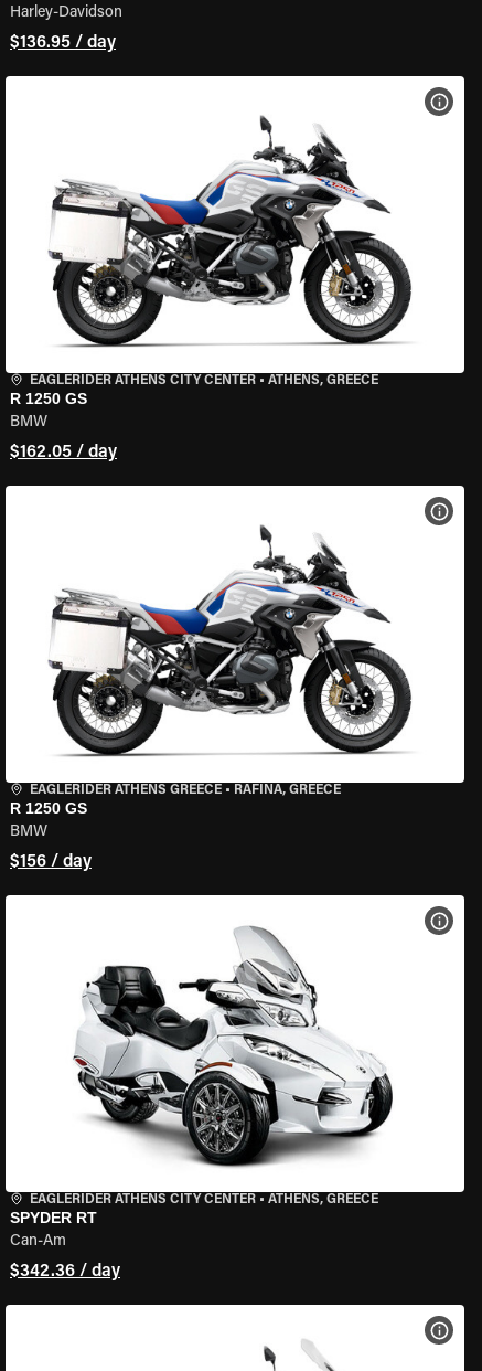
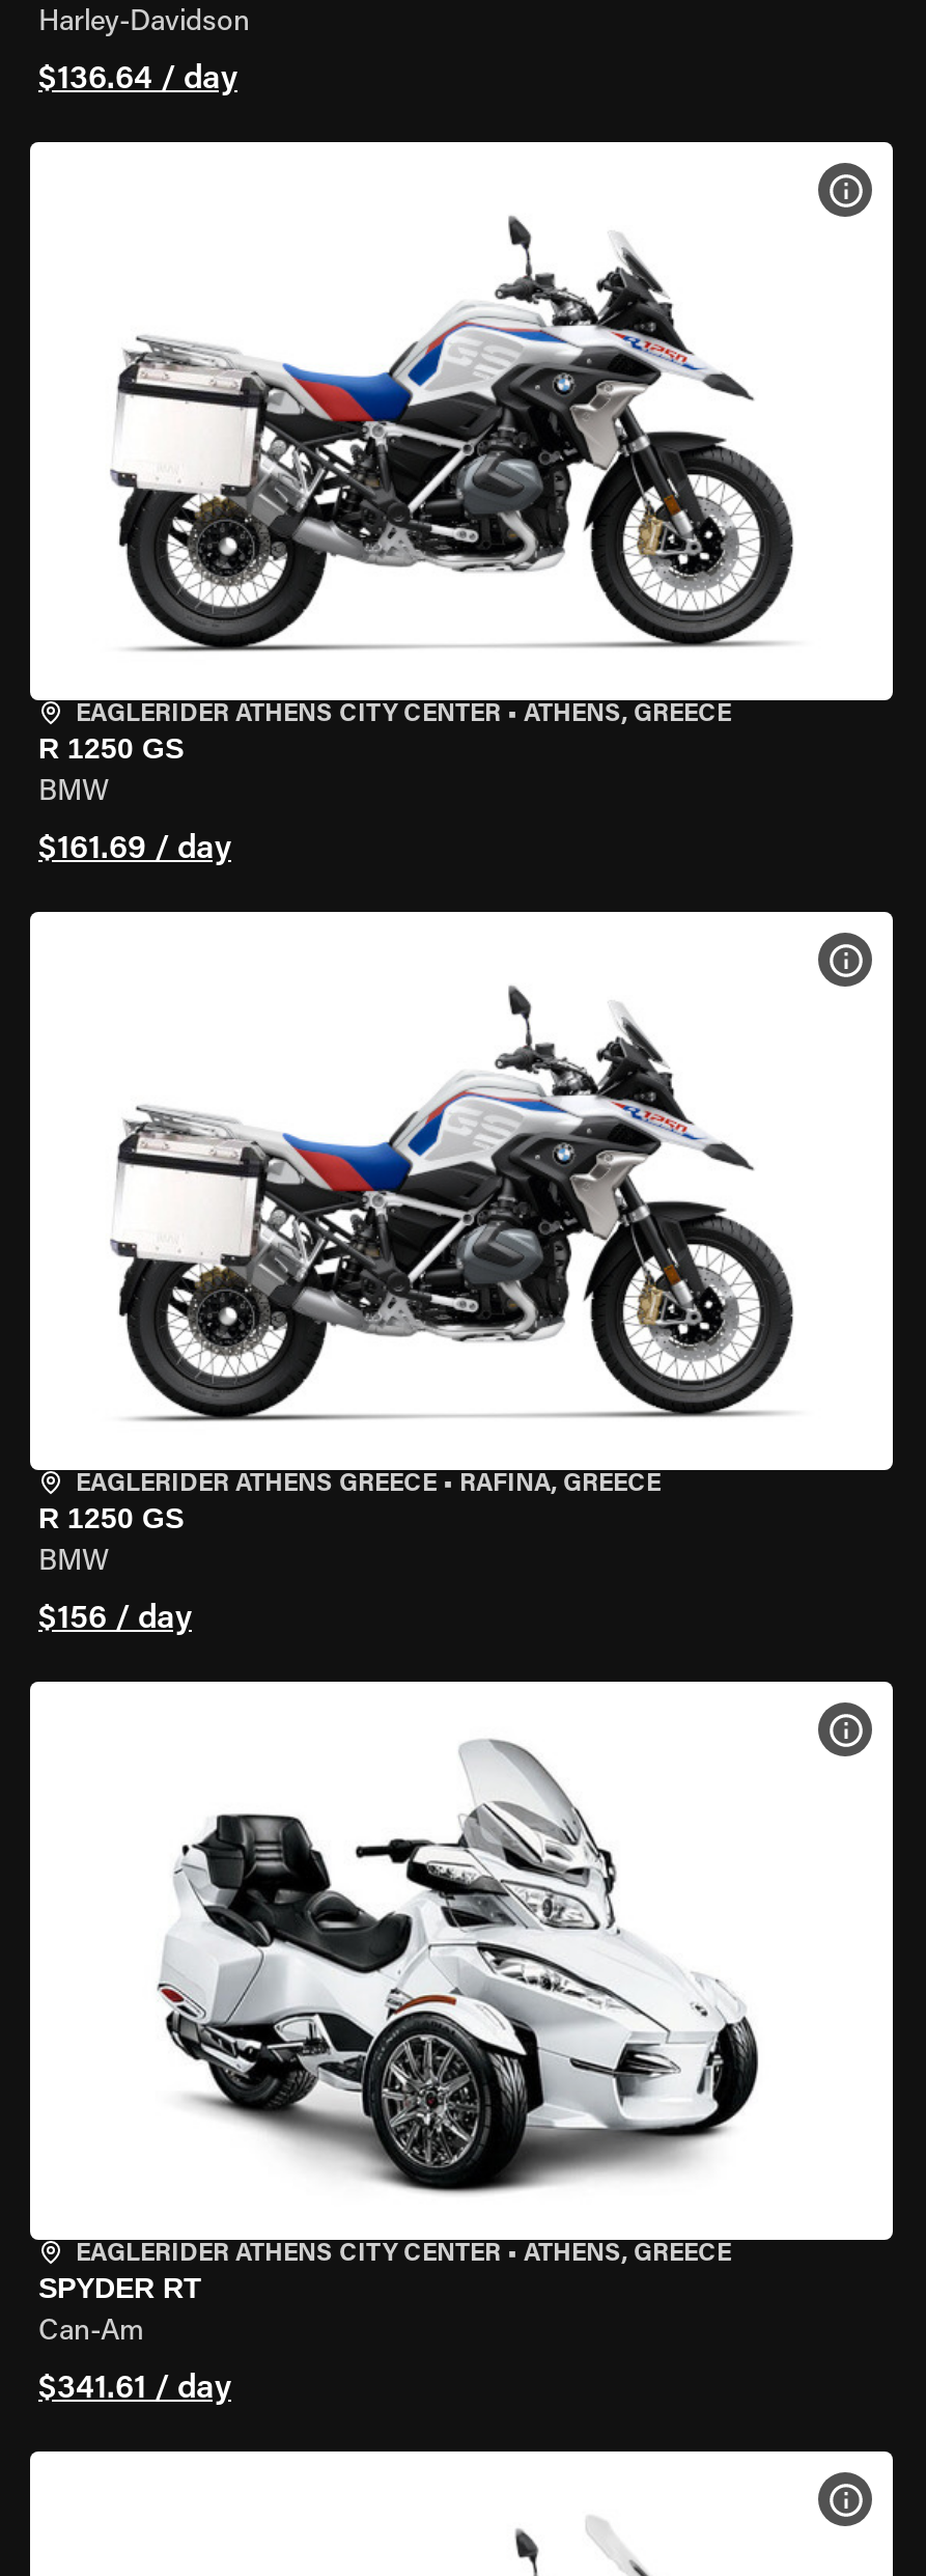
- $136.95 / day
+ $136.64 / day

- $162.05 / day
+ $161.69 / day

- $342.36 / day
+ $341.61 / day
